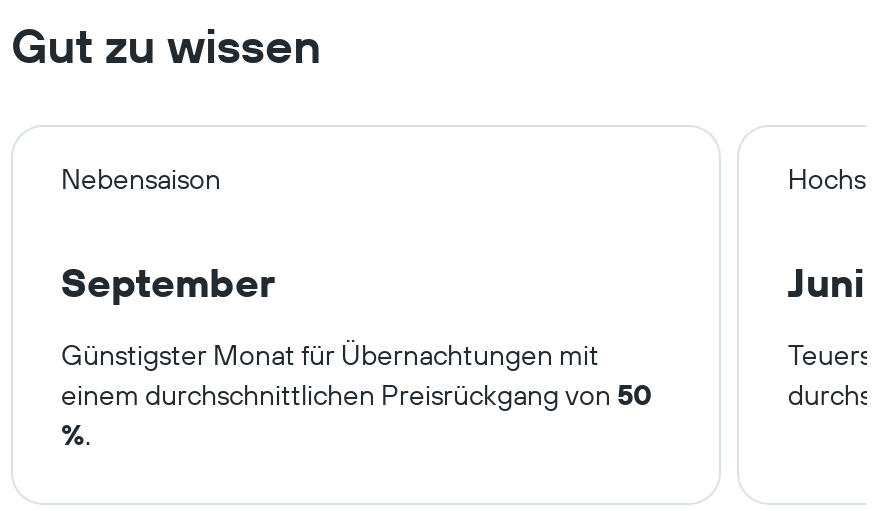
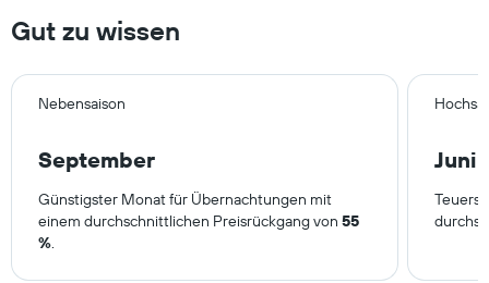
- einem durchschnittlichen Preisrückgang von 50
+ einem durchschnittlichen Preisrückgang von 55
